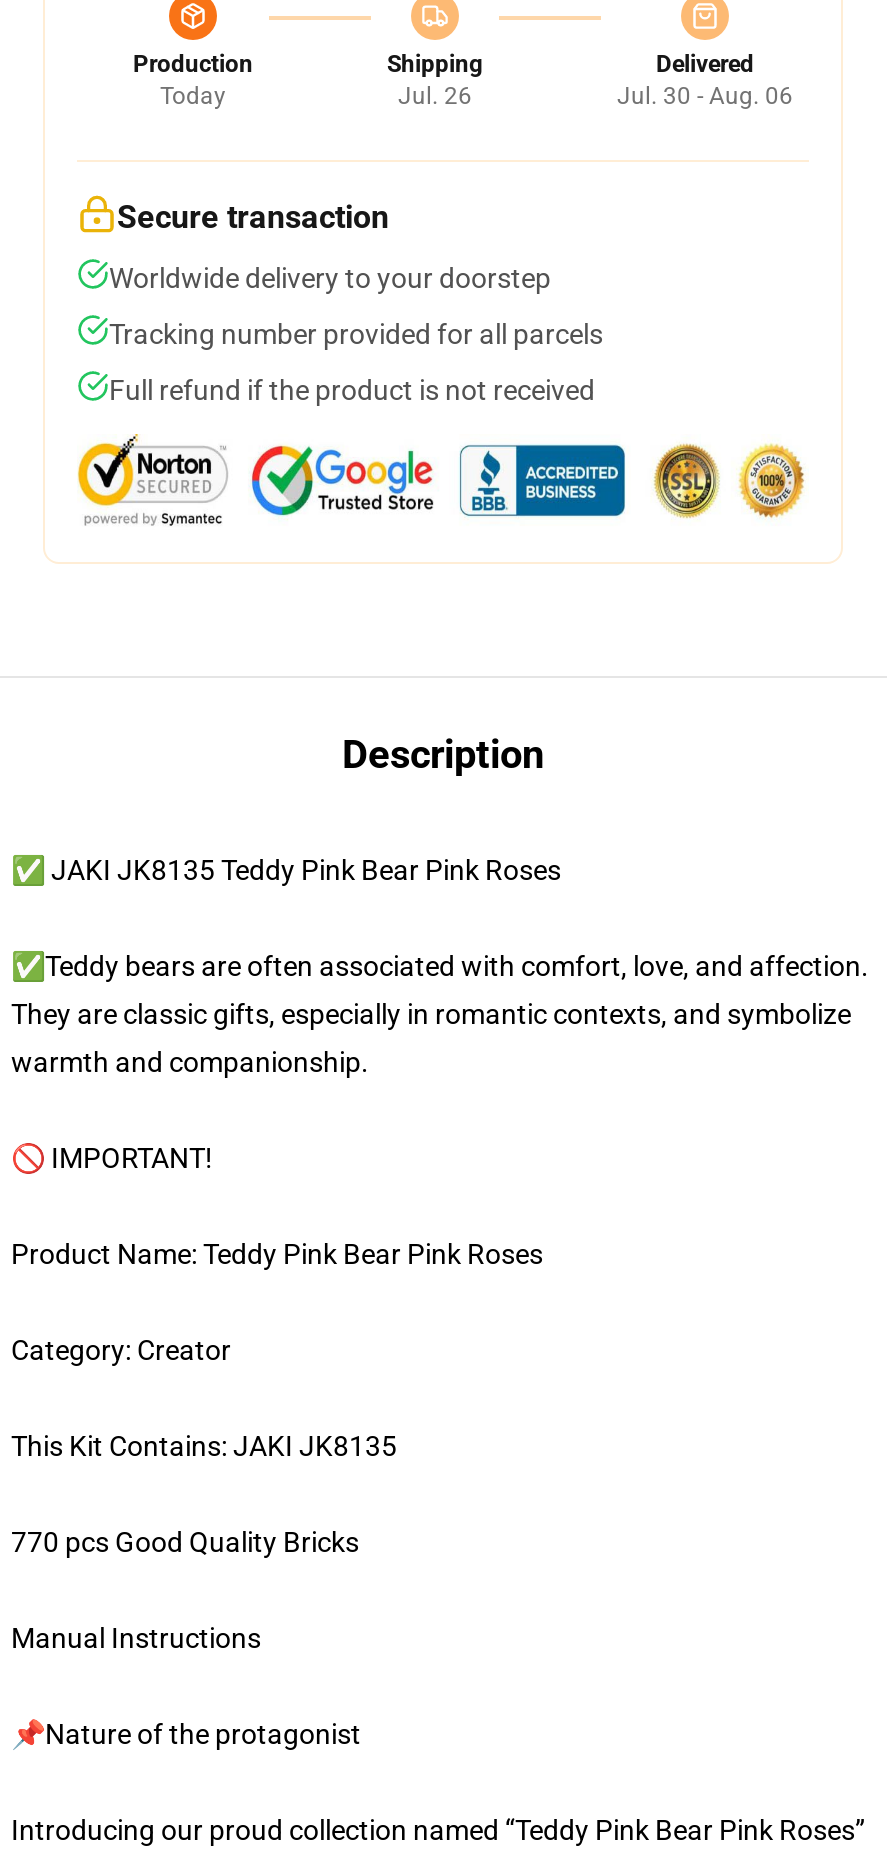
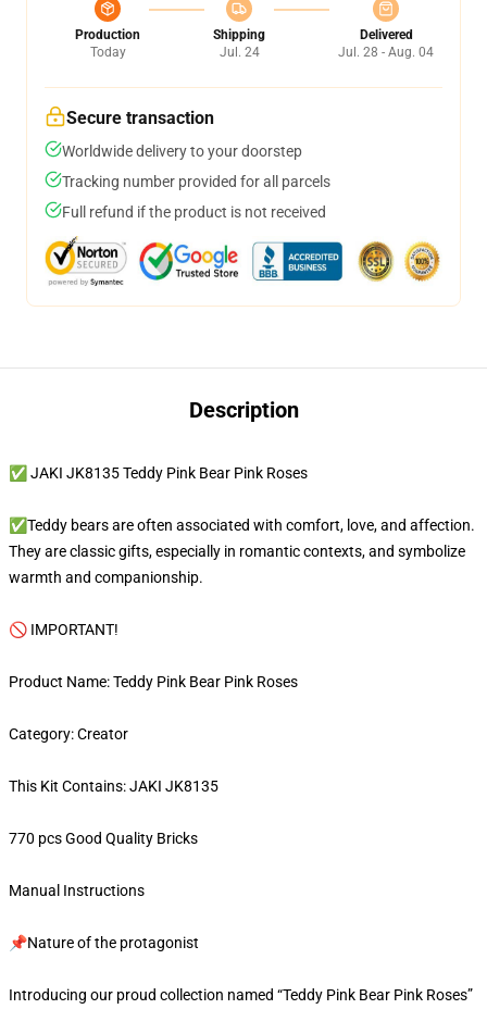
- Jul. 26
+ Jul. 24

- Jul. 30 - Aug. 06
+ Jul. 28 - Aug. 04
